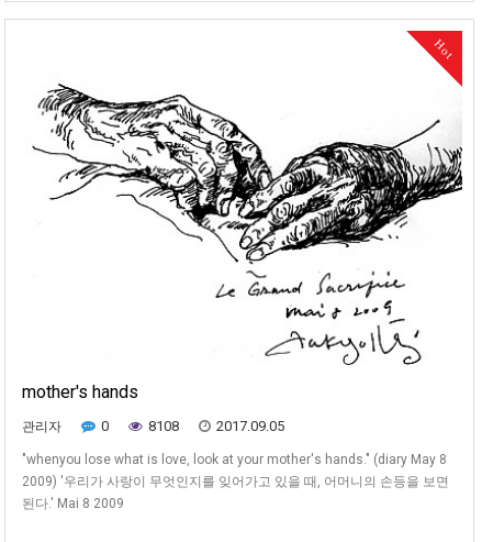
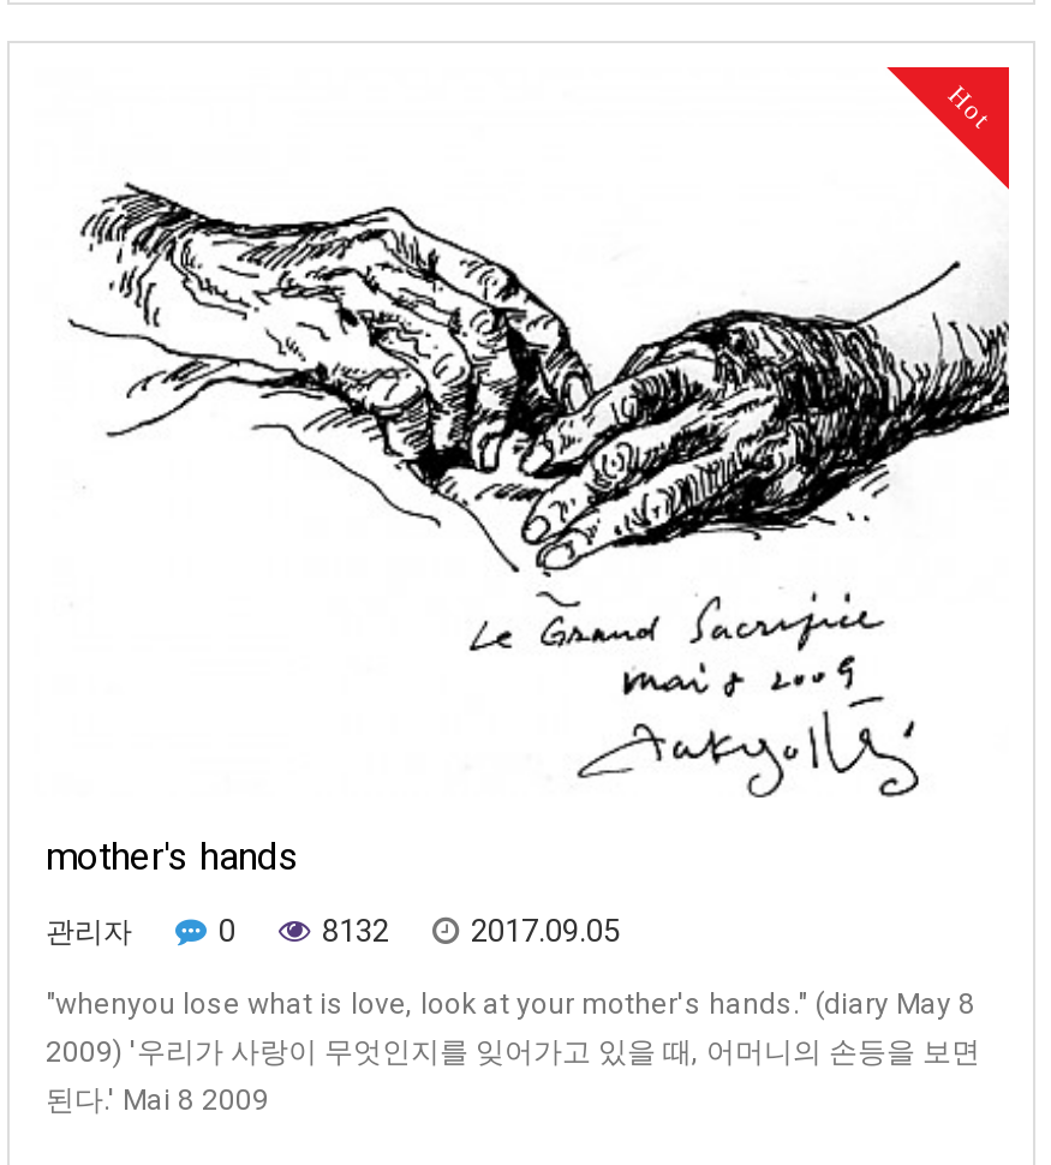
- 0 8108 2017.09.05
+ 0 8132 2017.09.05
